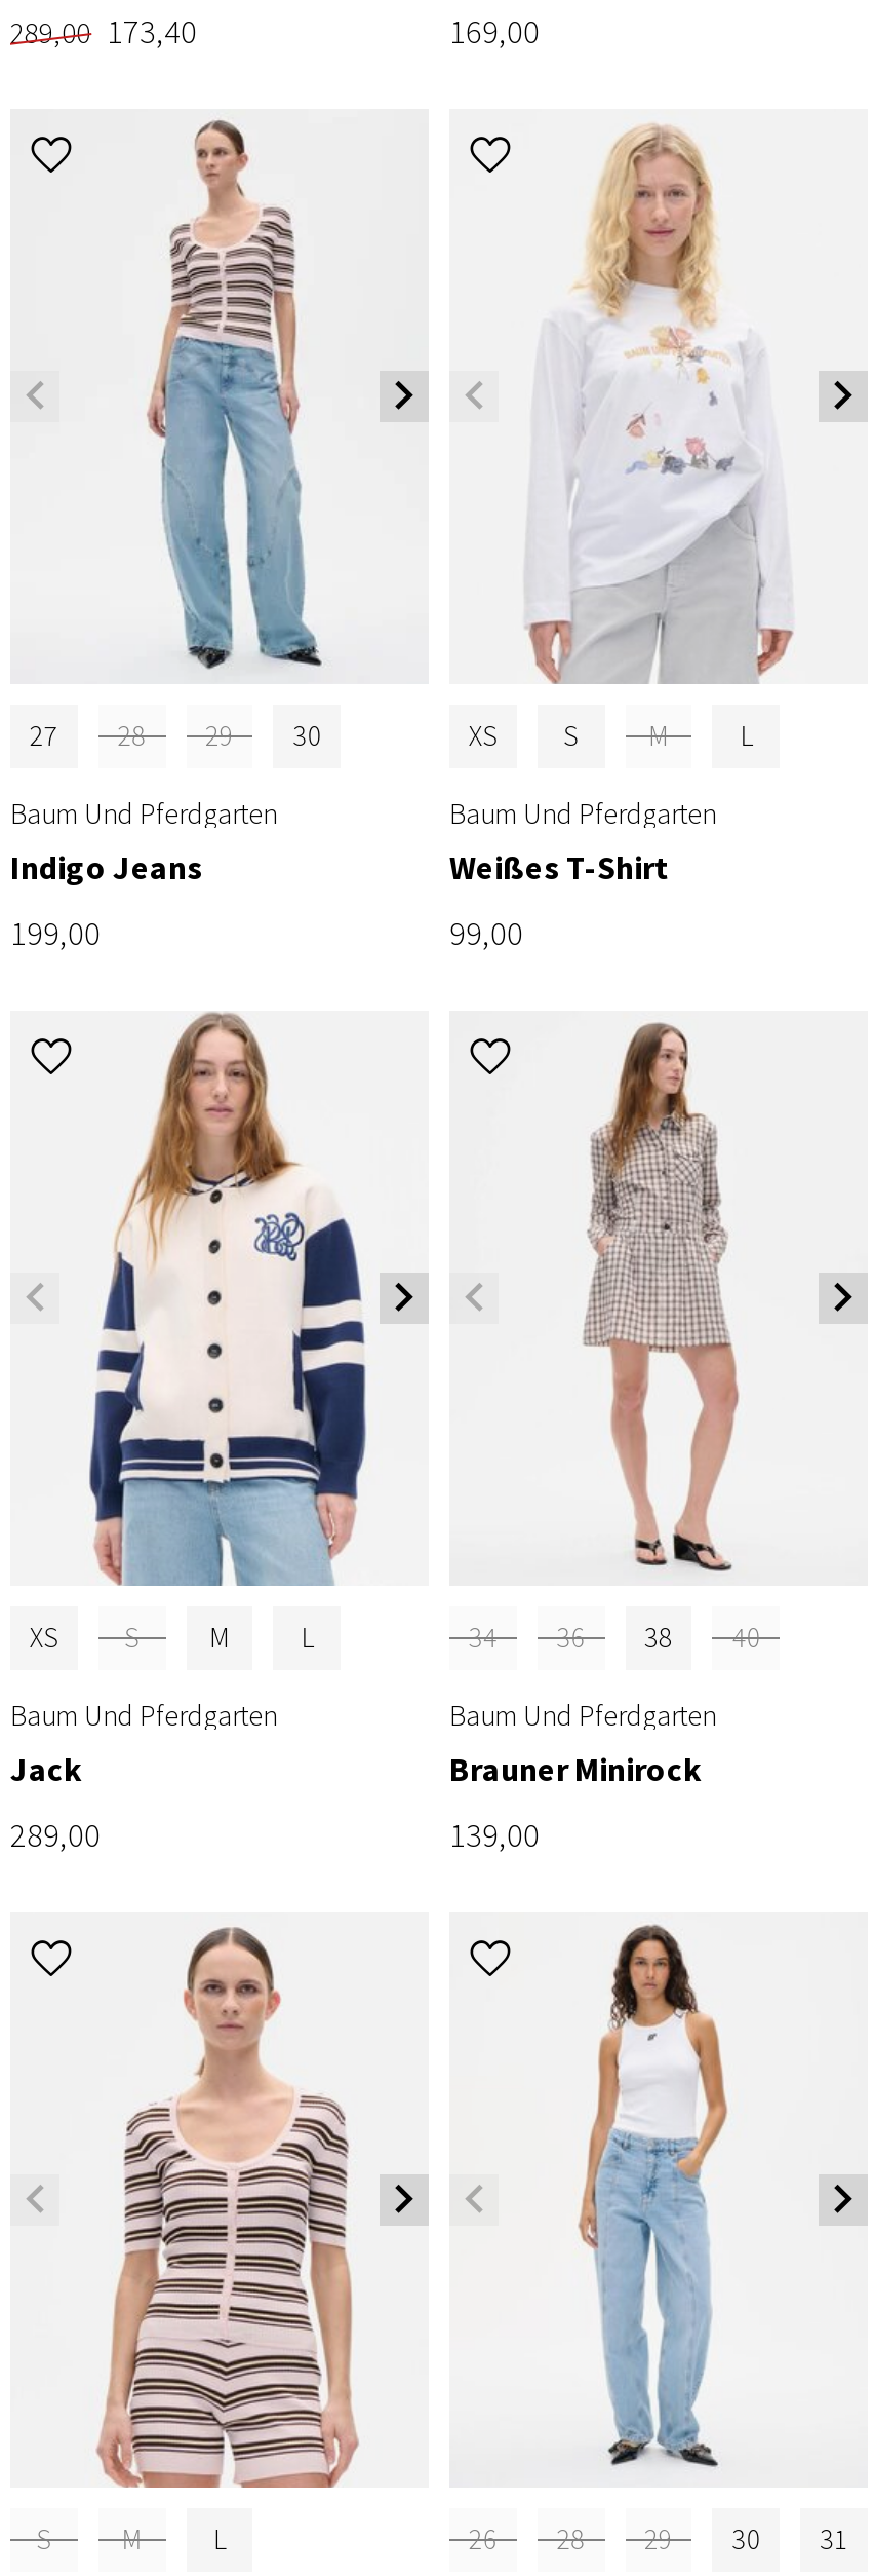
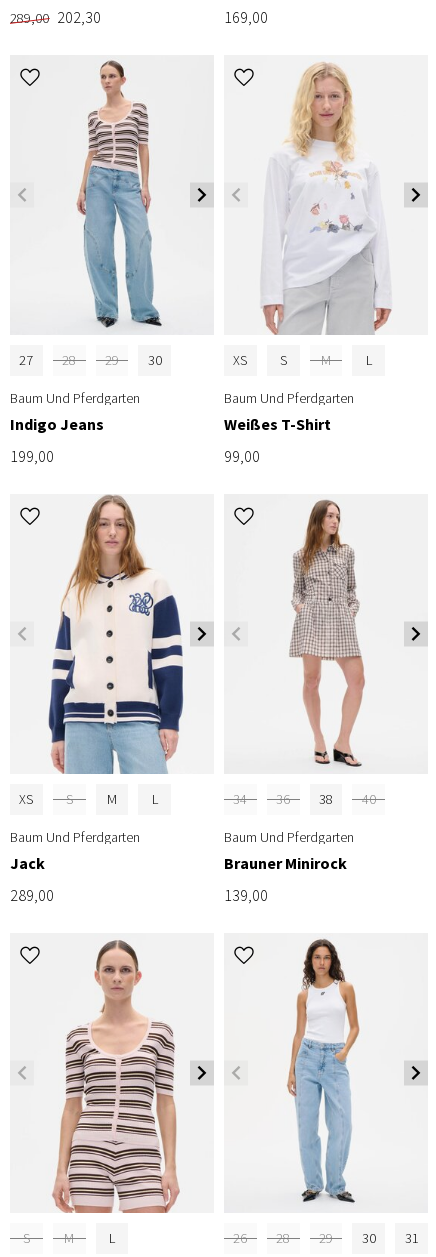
- 289,00 173,40
+ 289,00 202,30
